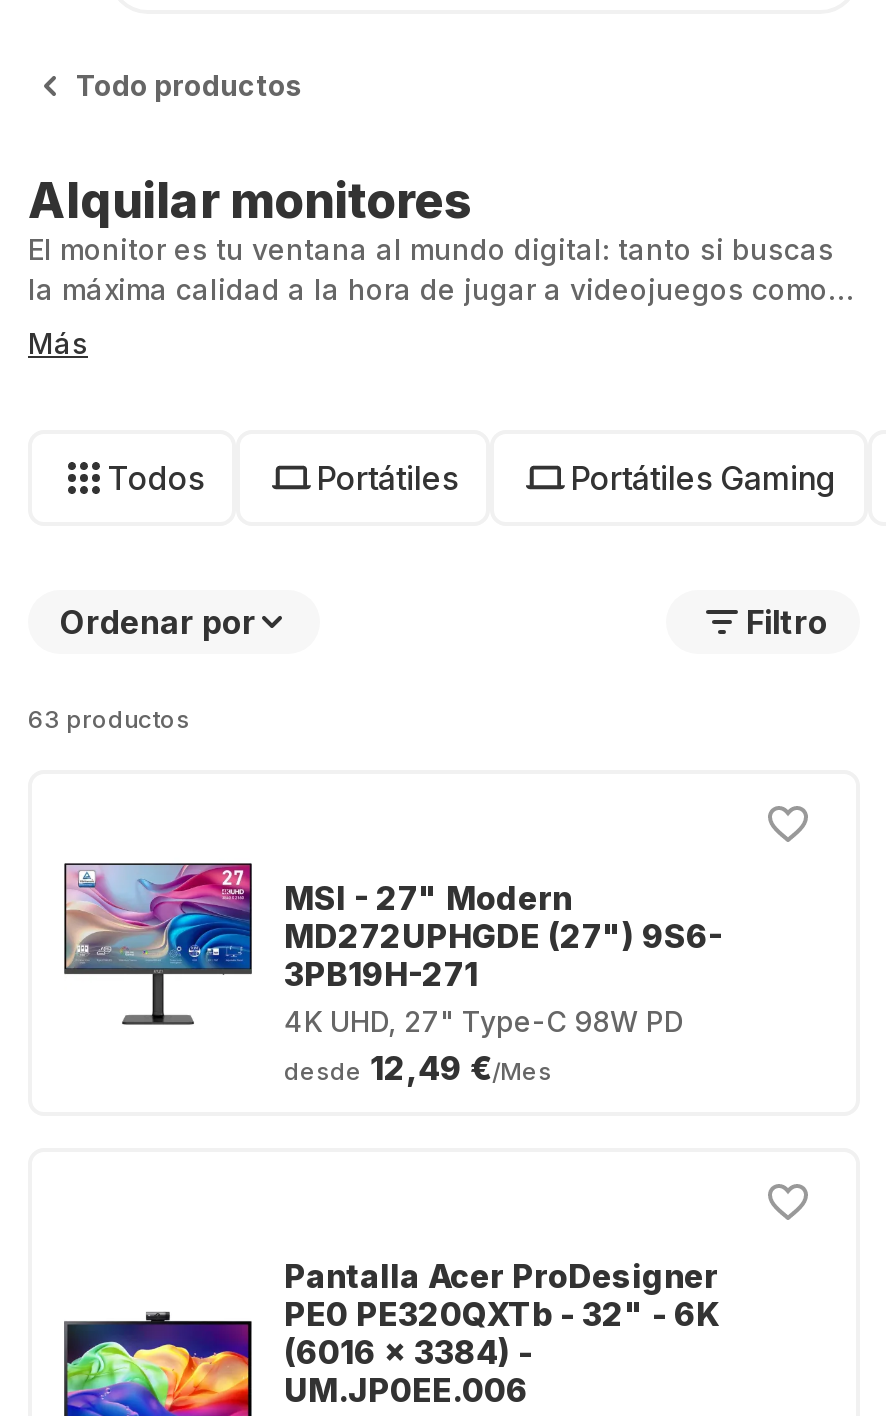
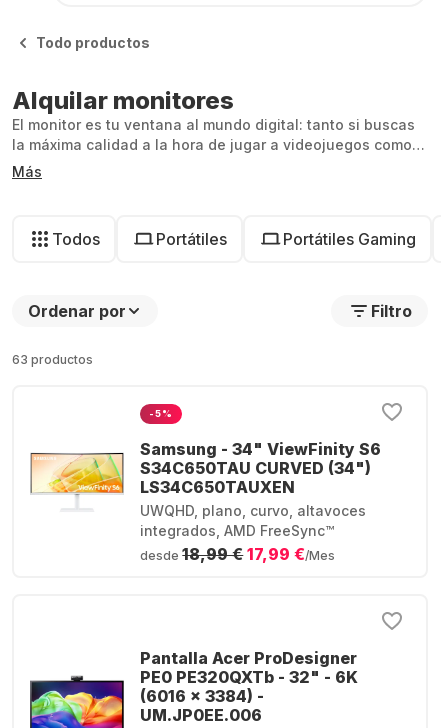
- [image]
- MSI - 27" Modern
- MD272UPHGDE (27") 9S6-
- 3PB19H-271
- 4K UHD, 27" Type-C 98W PD
- desde 12,49 €/Mes
+ [image]
+ -5%
+ Samsung - 34" ViewFinity S6
+ S34C650TAU CURVED (34")
+ LS34C650TAUXEN
+ UWQHD, plano, curvo, altavoces
+ integrados, AMD FreeSync™
+ desde 18,99 € 17,99 €/Mes
